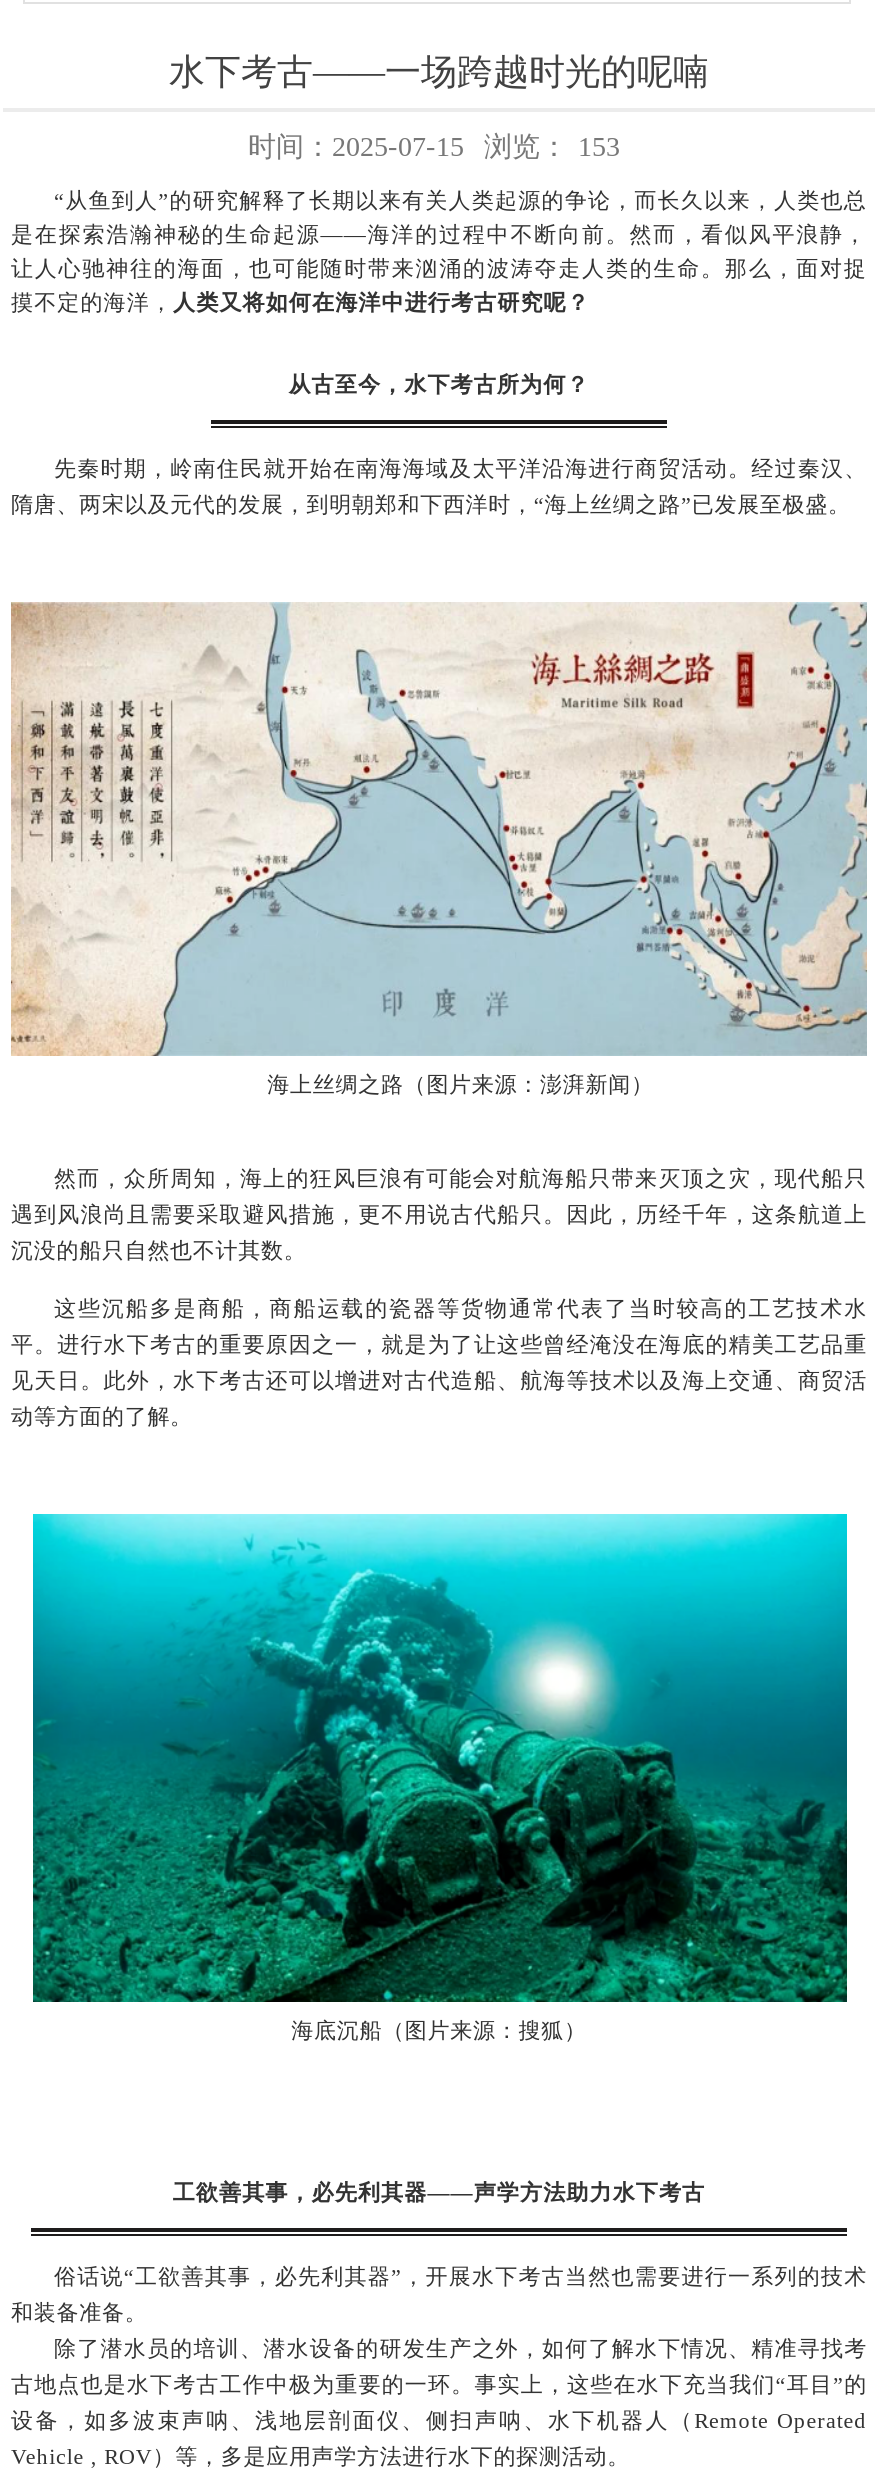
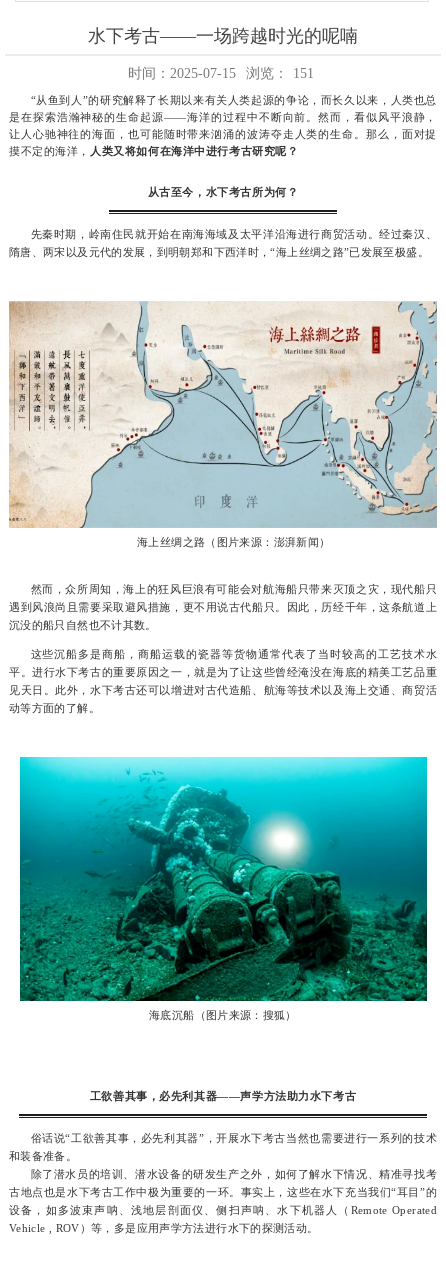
- 时间：2025-07-15 浏览： 153
+ 时间：2025-07-15 浏览： 151
